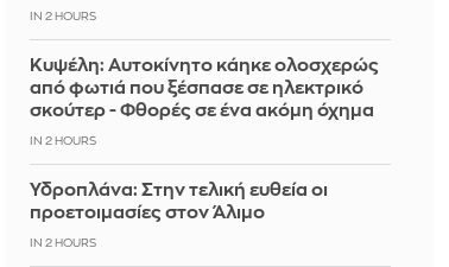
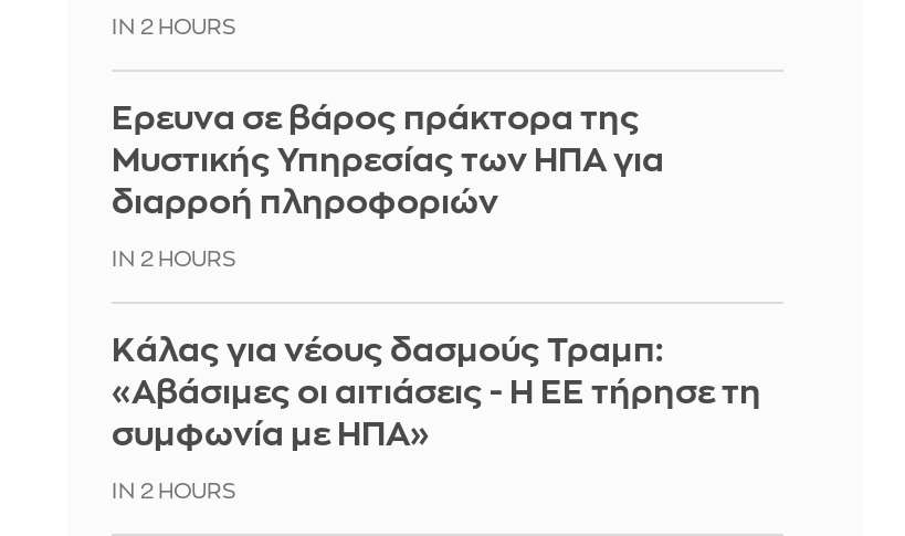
- Κυψέλη: Αυτοκίνητο κάηκε ολοσχερώς
- από φωτιά που ξέσπασε σε ηλεκτρικό
- σκούτερ - Φθορές σε ένα ακόμη όχημα
+ Έρευνα σε βάρος πράκτορα της
+ Μυστικής Υπηρεσίας των ΗΠΑ για
+ διαρροή πληροφοριών

- Υδροπλάνα: Στην τελική ευθεία οι
- προετοιμασίες στον Άλιμο
+ Κάλας για νέους δασμούς Τραμπ:
+ «Αβάσιμες οι αιτιάσεις - Η ΕΕ τήρησε τη
+ συμφωνία με ΗΠΑ»
